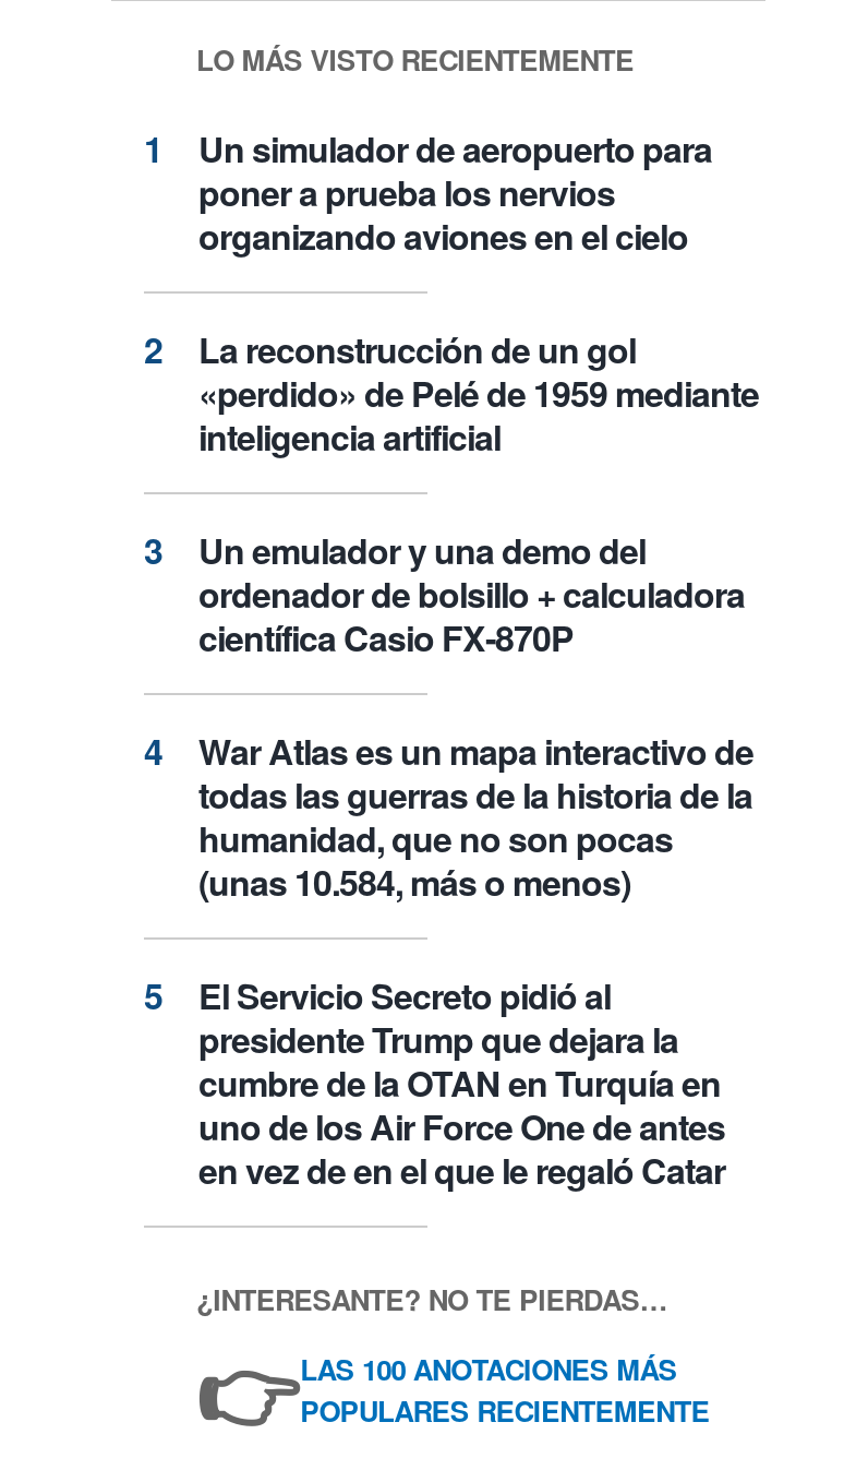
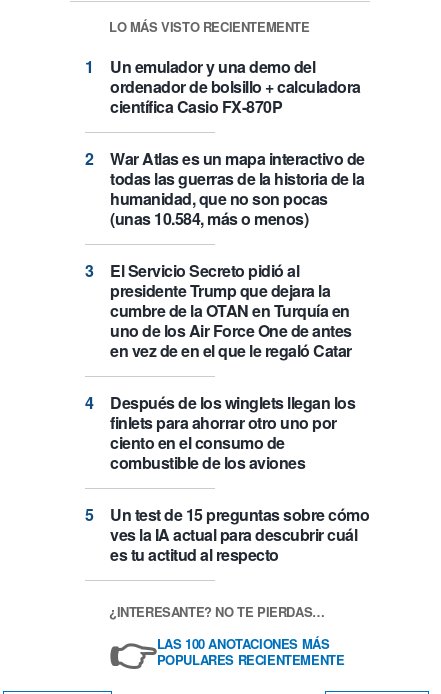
- Un simulador de aeropuerto para
- poner a prueba los nervios
- organizando aviones en el cielo
- La reconstrucción de un gol
- «perdido» de Pelé de 1959 mediante
- inteligencia artificial

moved up: Un emulador y una demo del | ordenador de bolsillo + calculadora | científica Casio FX-870P | ... | uno de los Air Force One de antes | en vez de en el que le regaló Catar

+ Después de los winglets llegan los
+ finlets para ahorrar otro uno por
+ ciento en el consumo de
+ combustible de los aviones
+ Un test de 15 preguntas sobre cómo
+ ves la IA actual para descubrir cuál
+ es tu actitud al respecto
